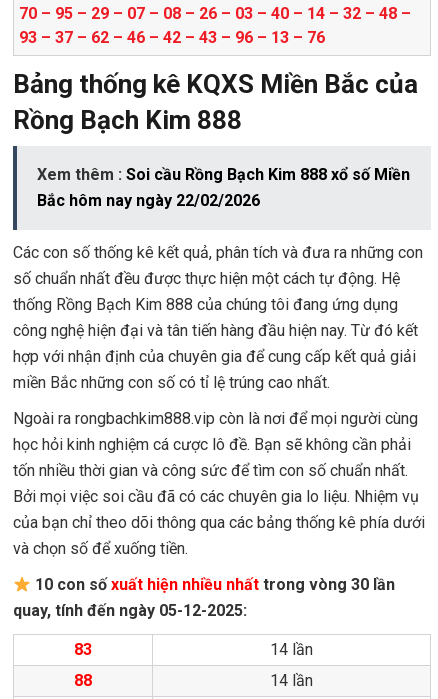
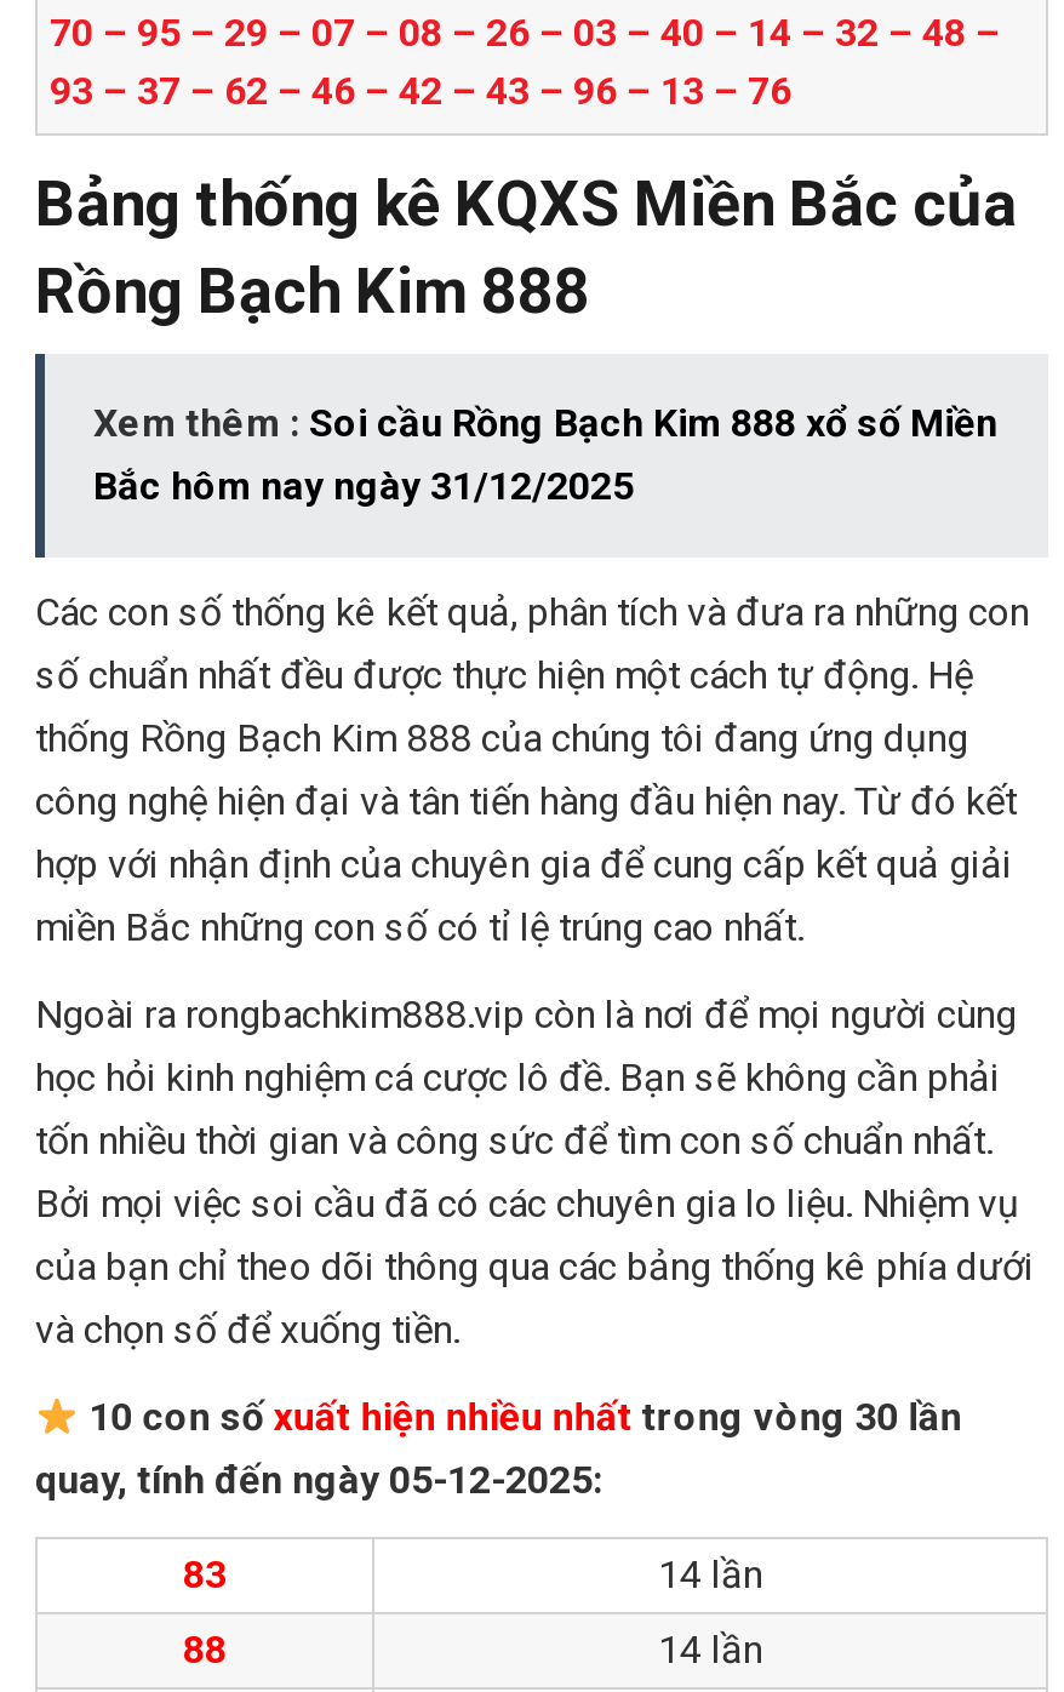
- Bắc hôm nay ngày 22/02/2026
+ Bắc hôm nay ngày 31/12/2025
